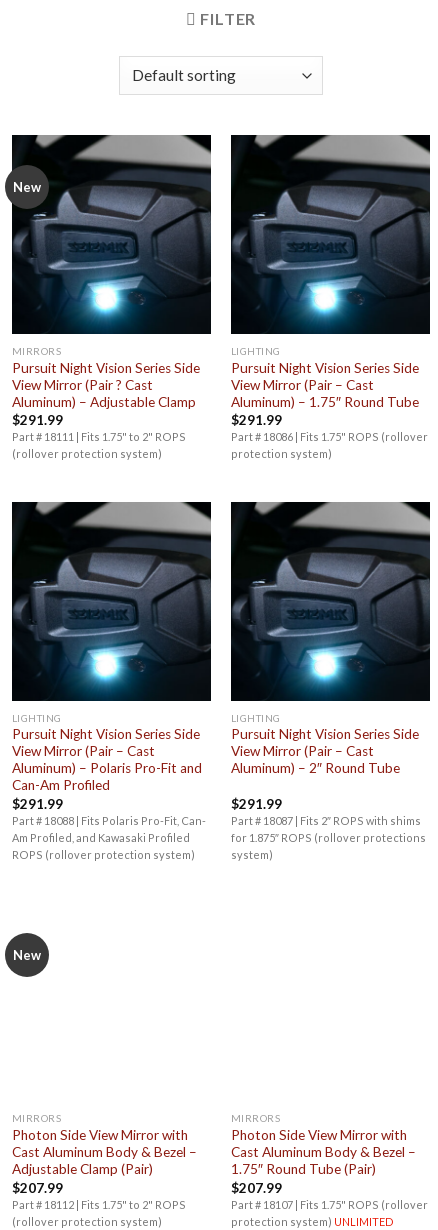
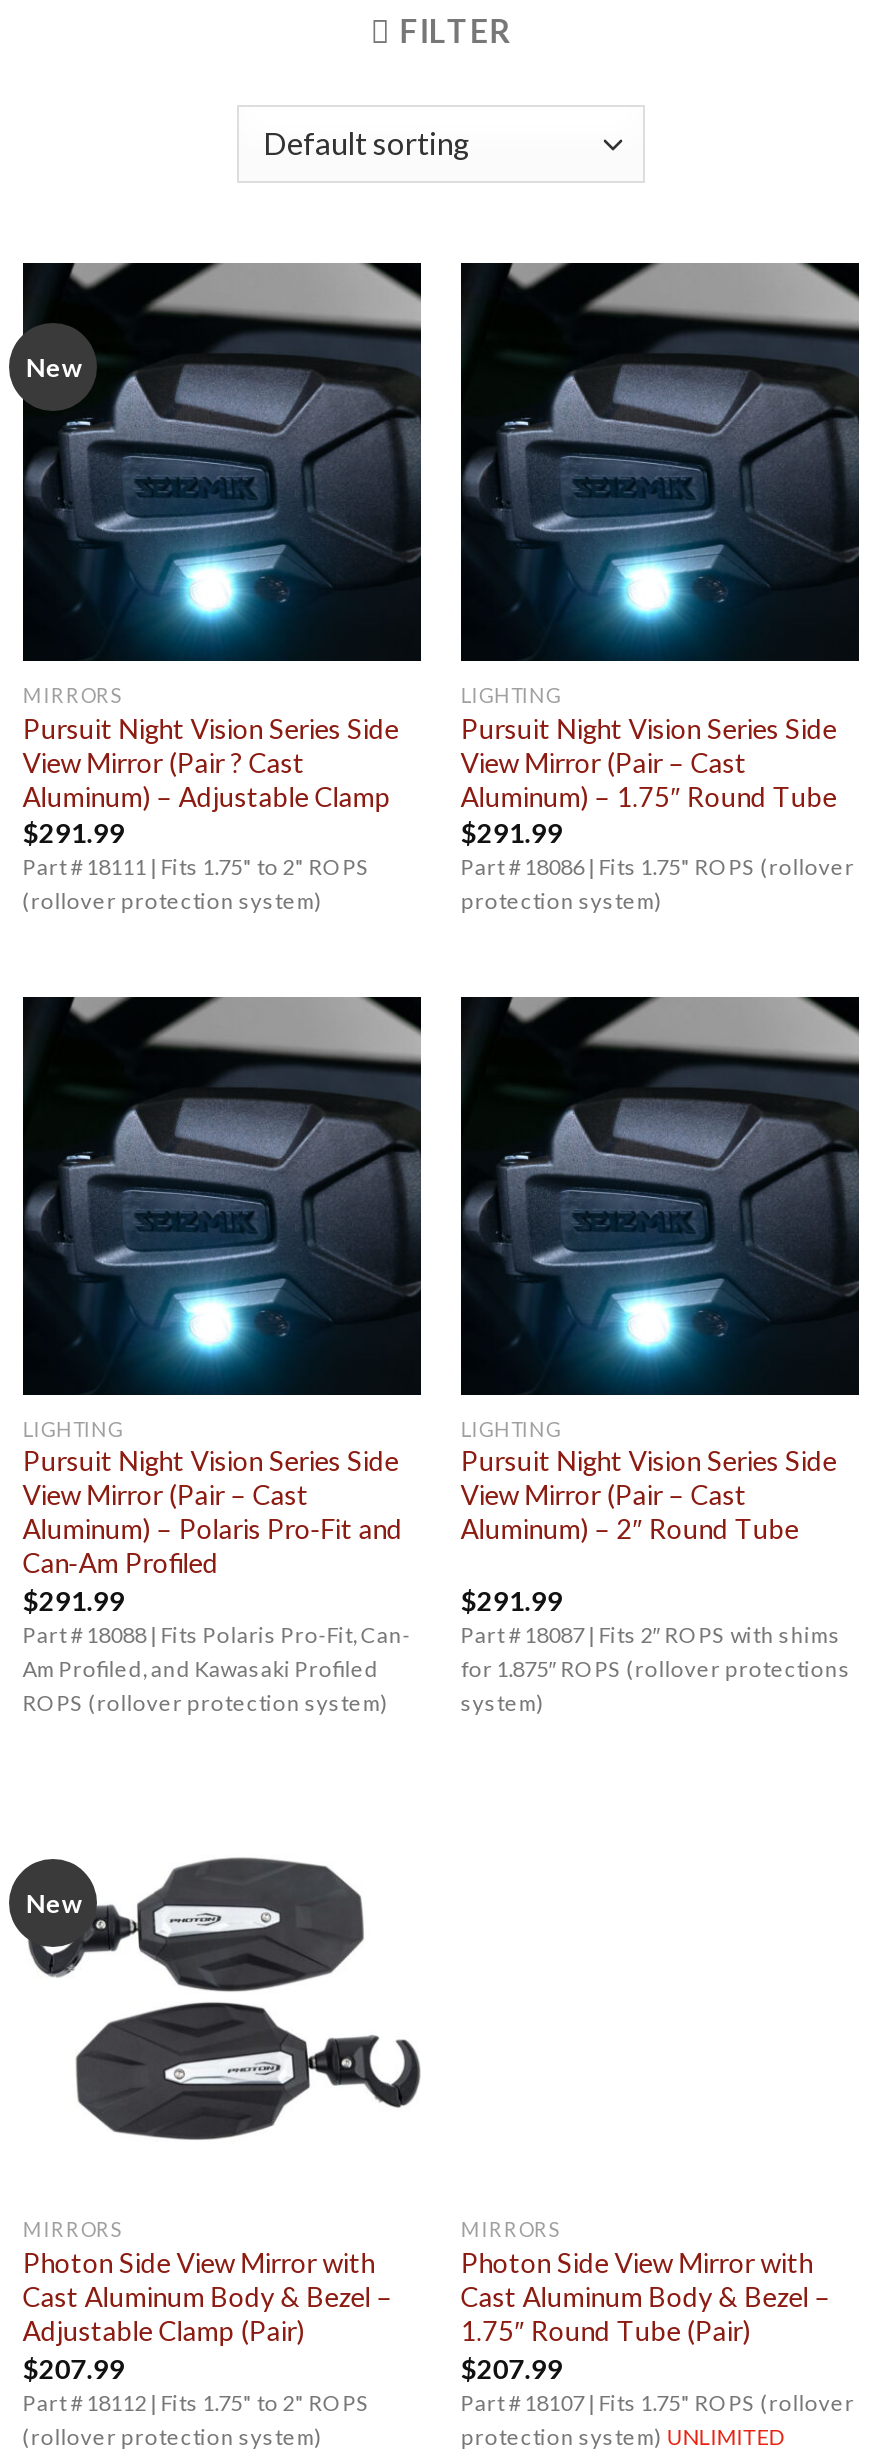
+ [image]
